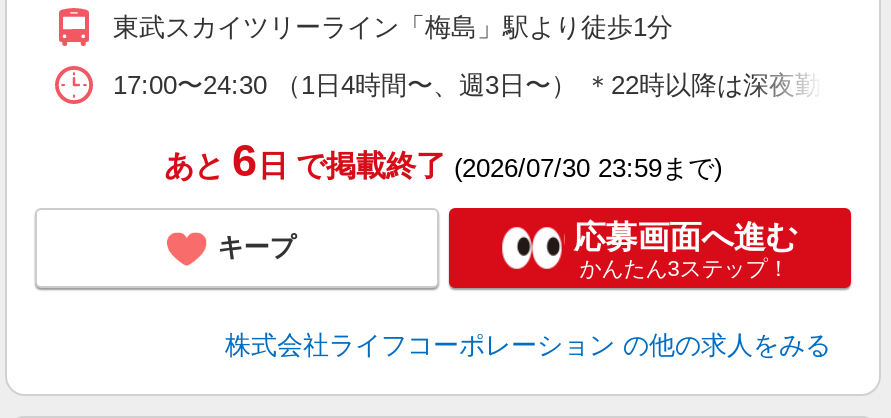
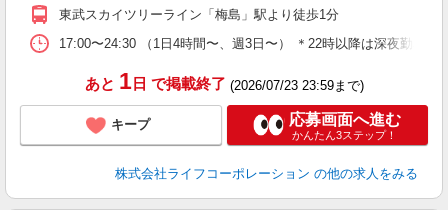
- あと 6日 で掲載終了(2026/07/30 23:59まで)
+ あと 1日 で掲載終了(2026/07/23 23:59まで)
